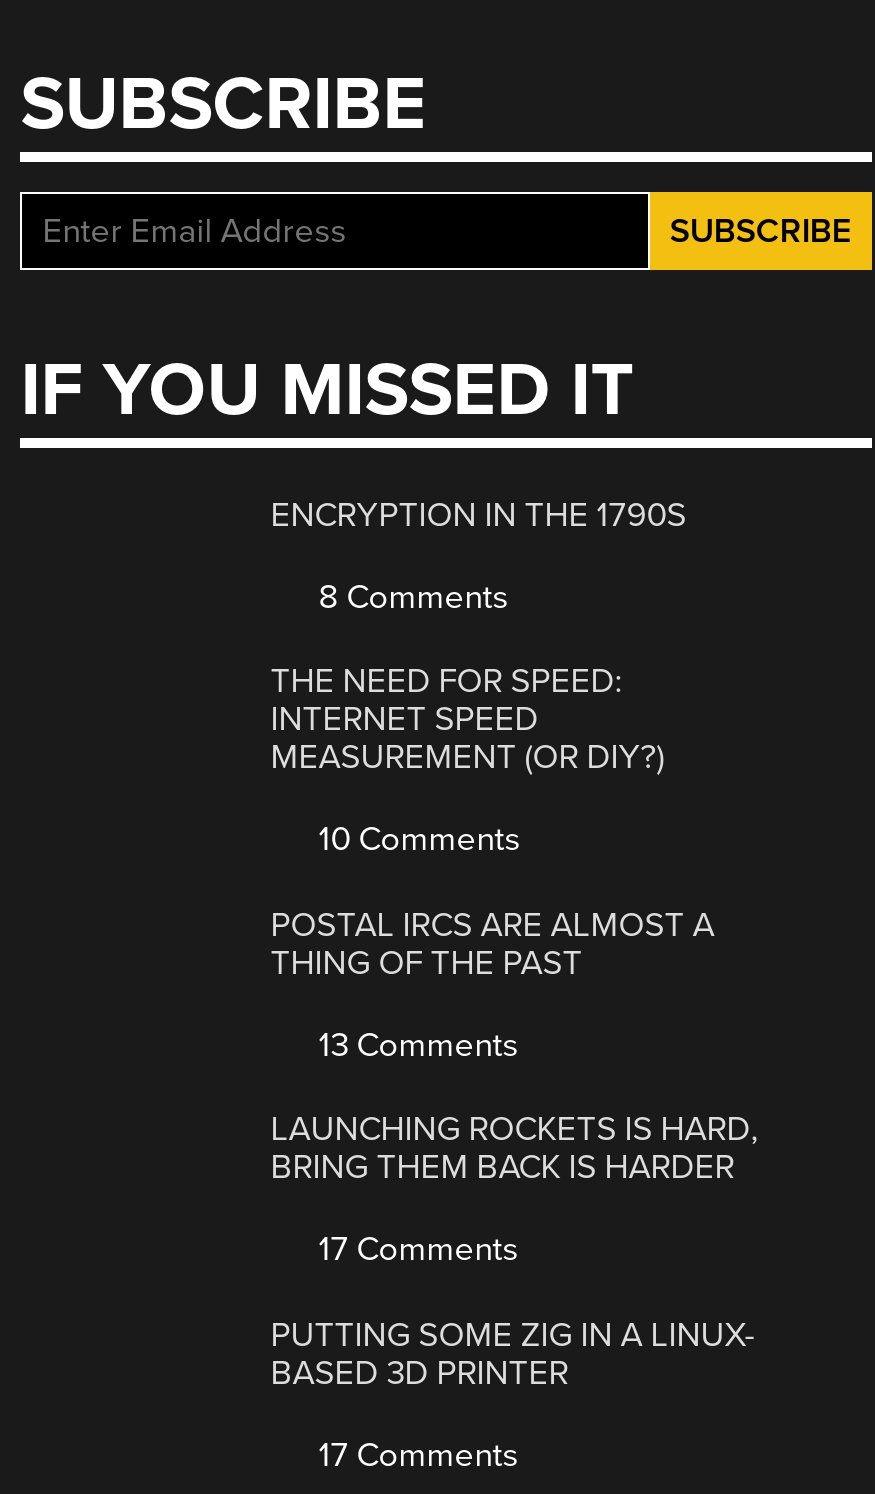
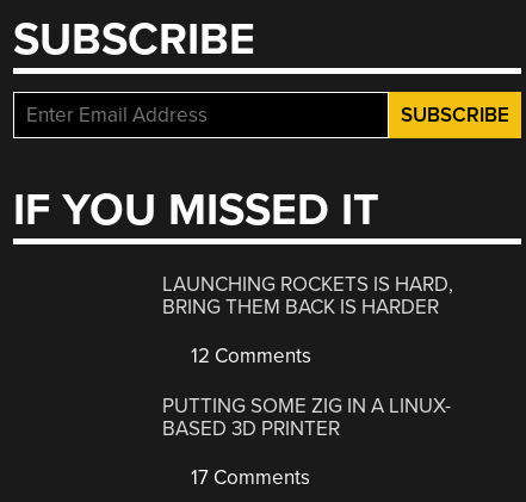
- ENCRYPTION IN THE 1790S
- 8 Comments
- THE NEED FOR SPEED:
- INTERNET SPEED
- MEASUREMENT (OR DIY?)
- 10 Comments
- POSTAL IRCS ARE ALMOST A
- THING OF THE PAST
- 13 Comments

- 17 Comments
+ 12 Comments
